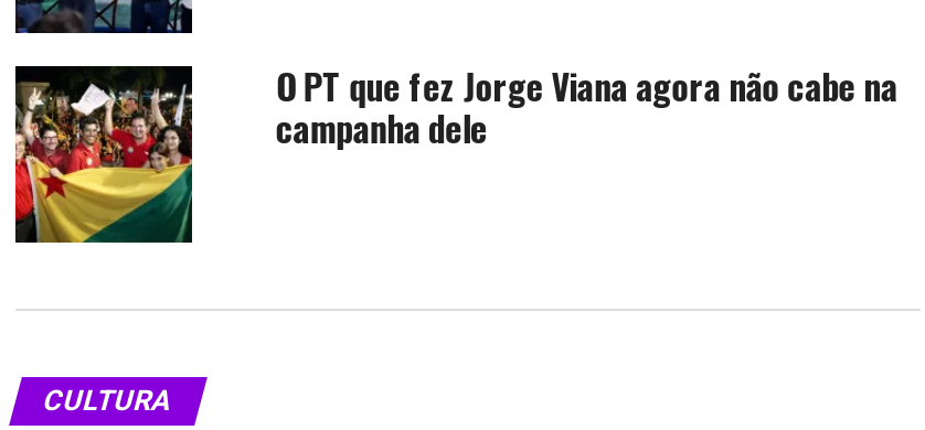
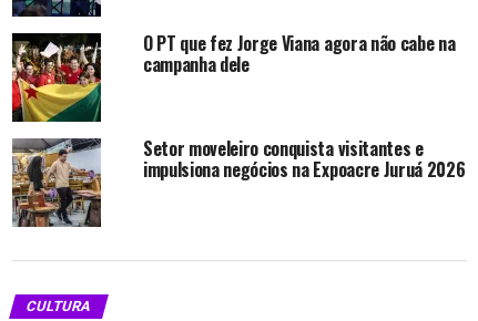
+ [image]
+ Setor moveleiro conquista visitantes e
+ impulsiona negócios na Expoacre Juruá 2026
